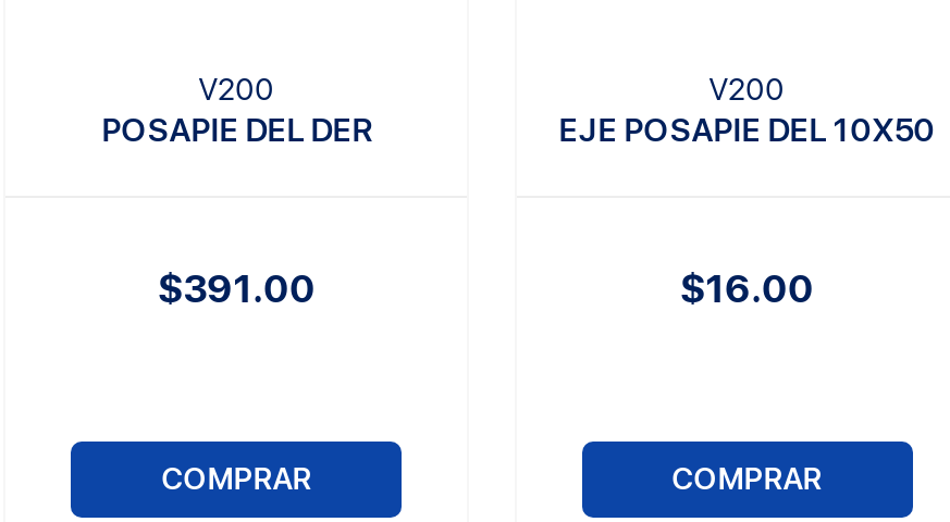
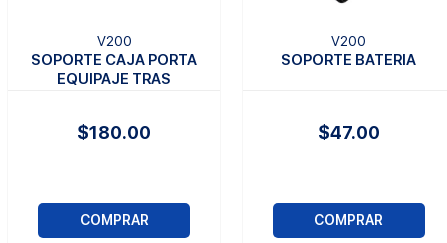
- POSAPIE DEL DER
+ SOPORTE CAJA PORTA
+ EQUIPAJE TRAS

- EJE POSAPIE DEL 10X50
+ SOPORTE BATERIA

- $391.00
+ $180.00

- $16.00
+ $47.00
